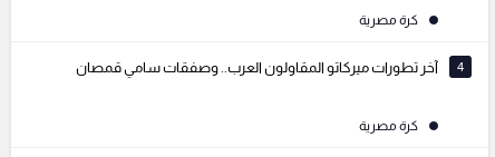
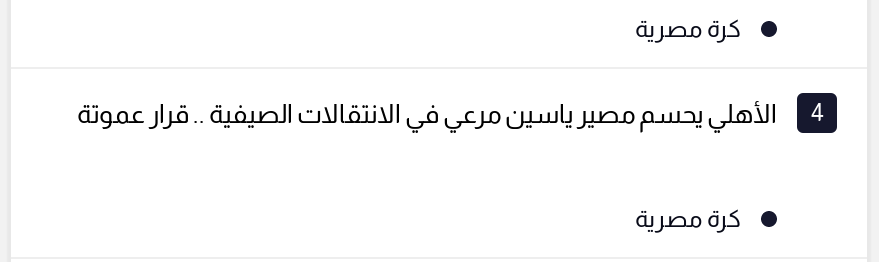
- آخر تطورات ميركاتو المقاولون العرب.. وصفقات سامي قمصان
+ الأهلي يحسم مصير ياسين مرعي في الانتقالات الصيفية .. قرار عموتة
